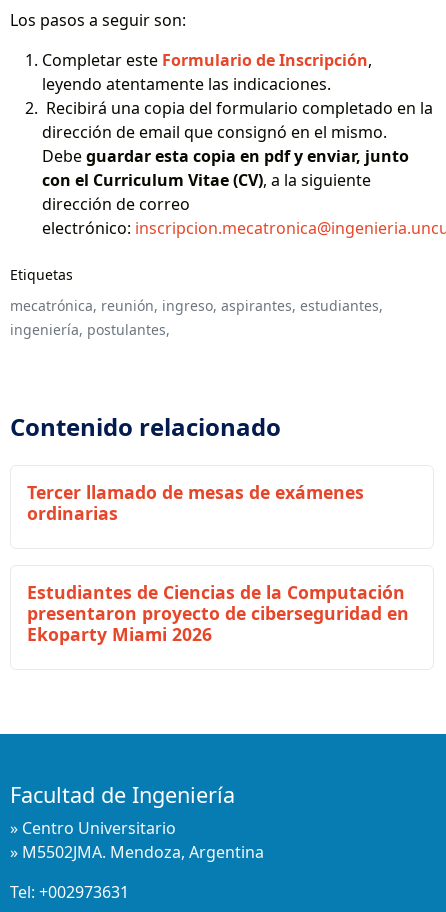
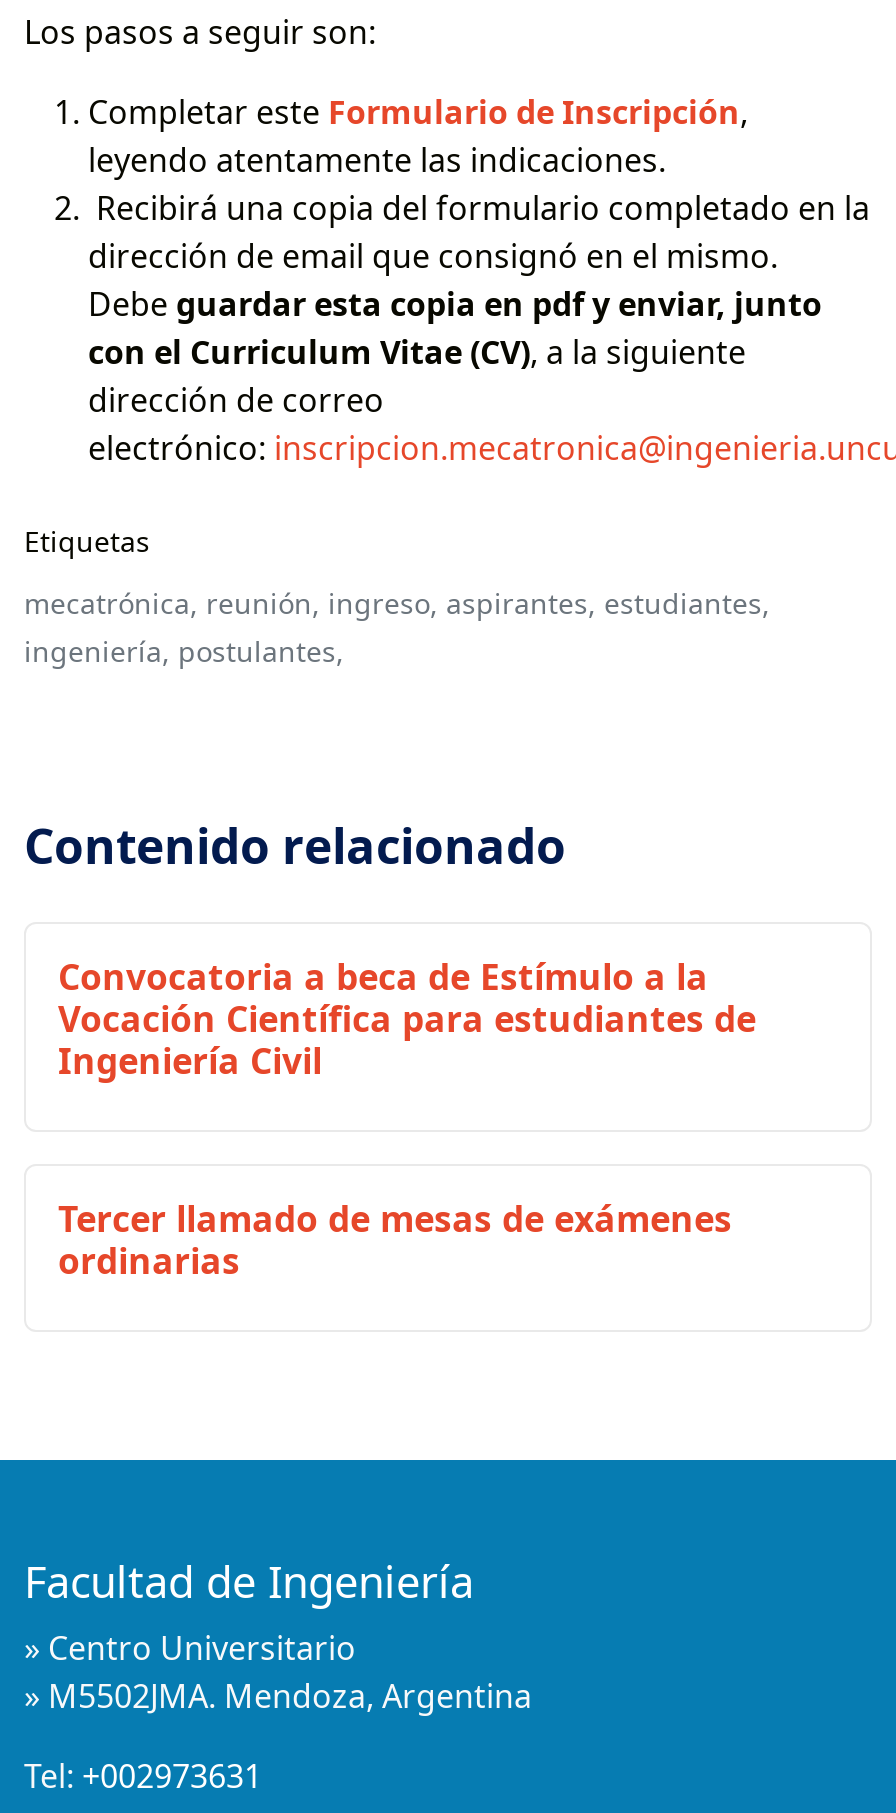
+ Convocatoria a beca de Estímulo a la
+ Vocación Científica para estudiantes de
+ Ingeniería Civil

moved down: Tercer llamado de mesas de exámenes | ordinarias

- Estudiantes de Ciencias de la Computación
- presentaron proyecto de ciberseguridad en
- Ekoparty Miami 2026
